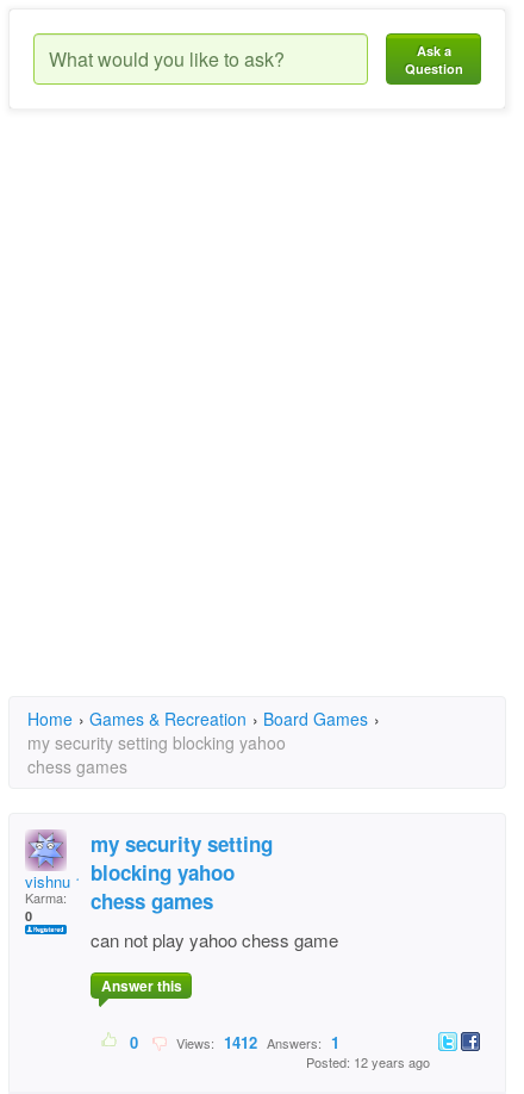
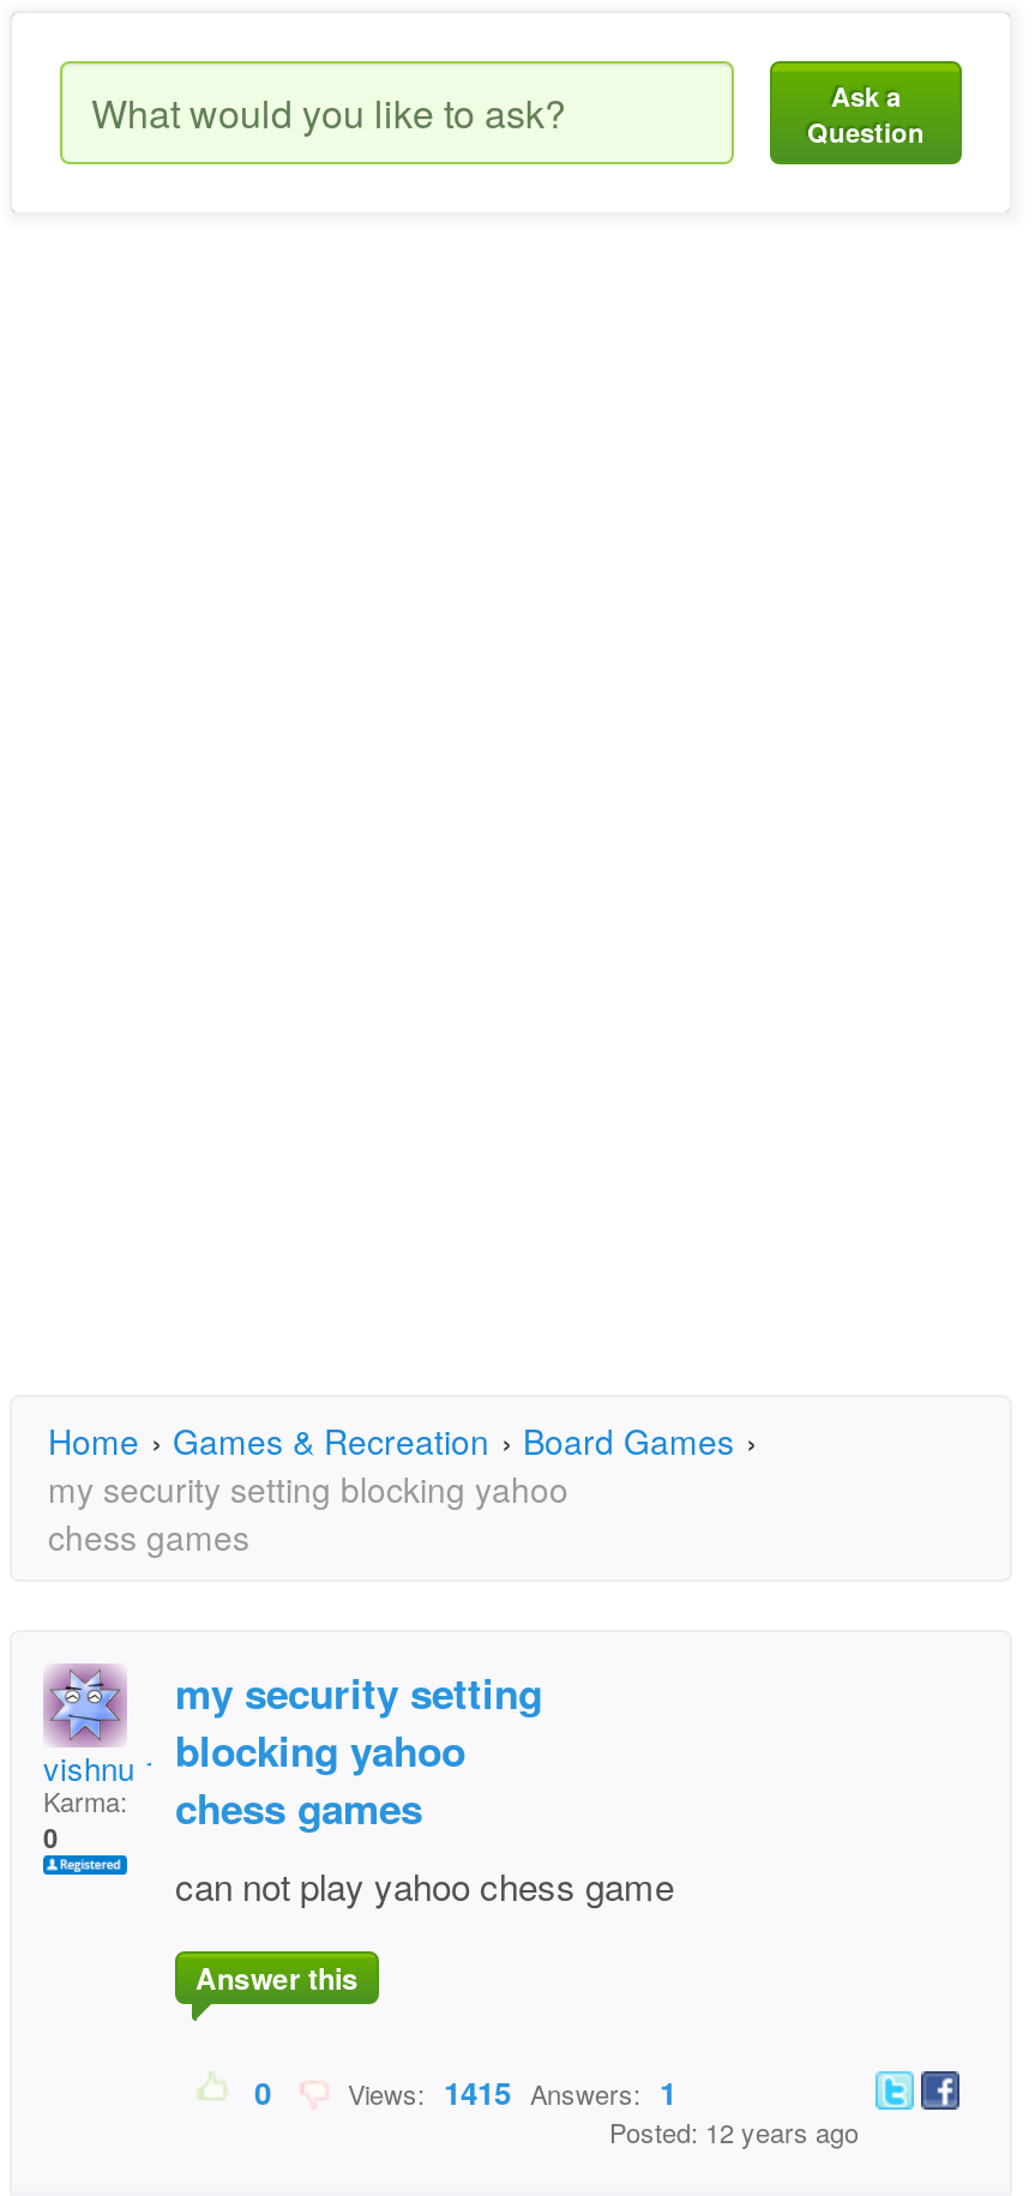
- Views: 1412 Answers: 1
+ Views: 1415 Answers: 1
